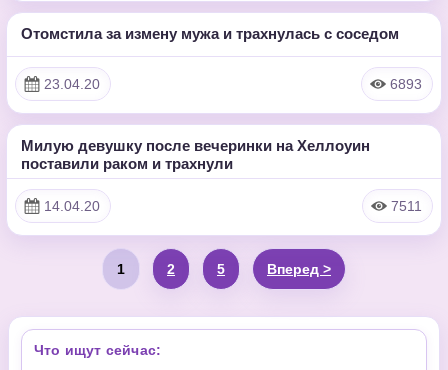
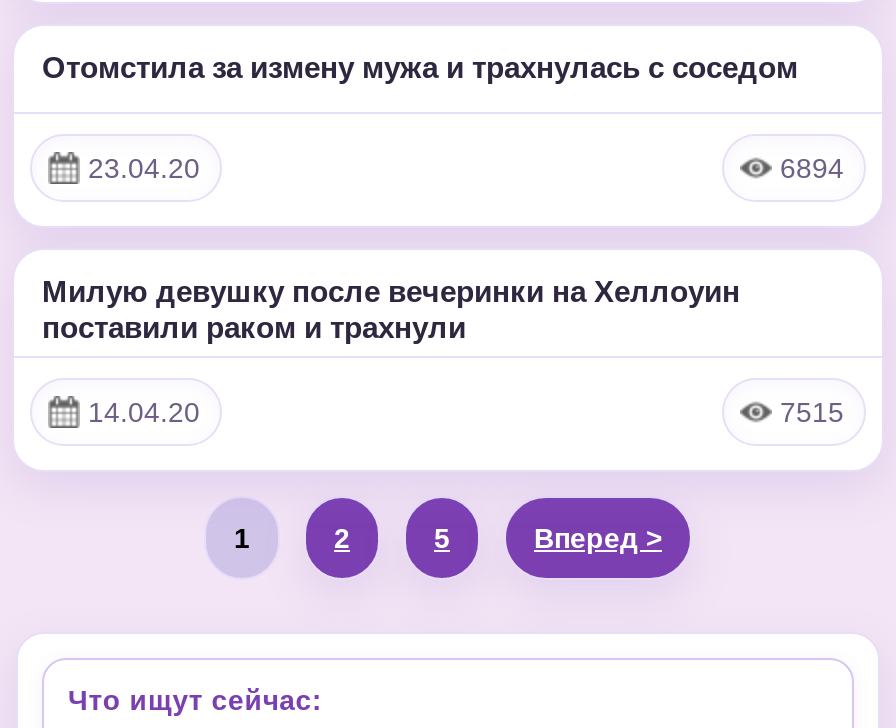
- 6893
+ 6894

- 7511
+ 7515
